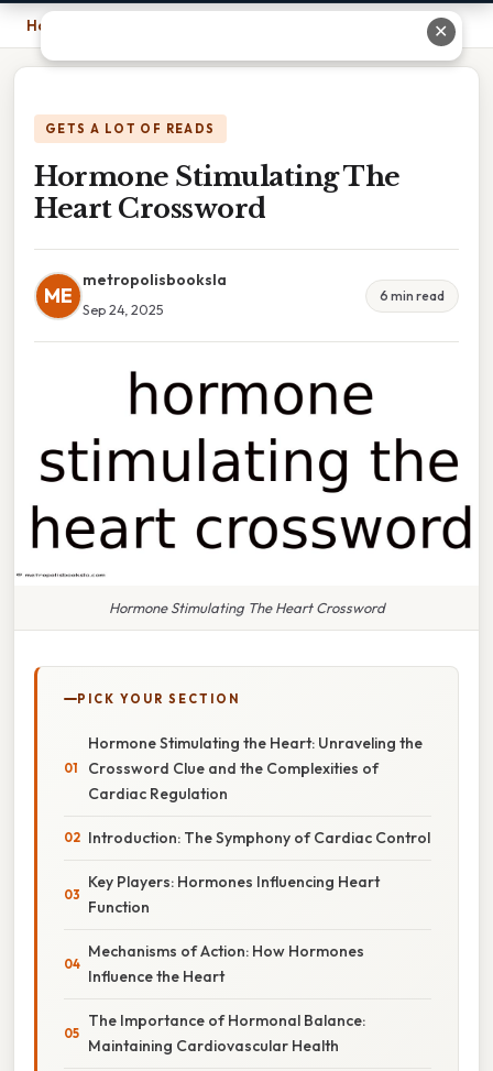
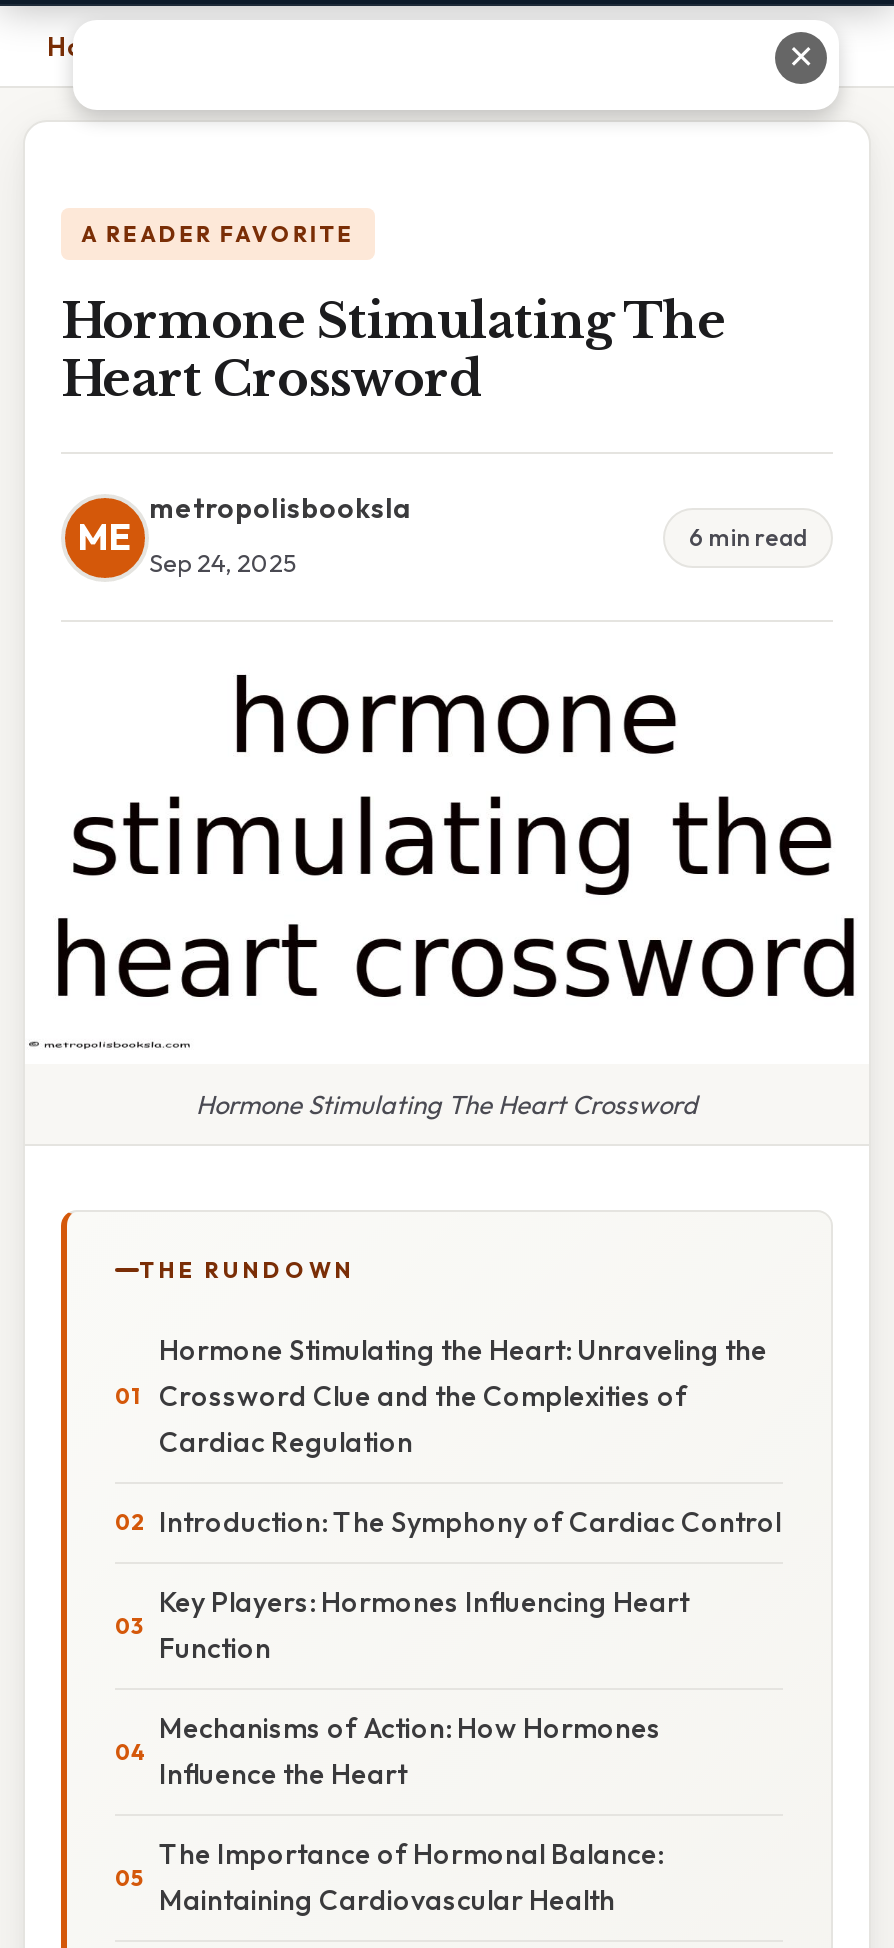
- GETS A LOT OF READS
+ A READER FAVORITE

- PICK YOUR SECTION
+ THE RUNDOWN
